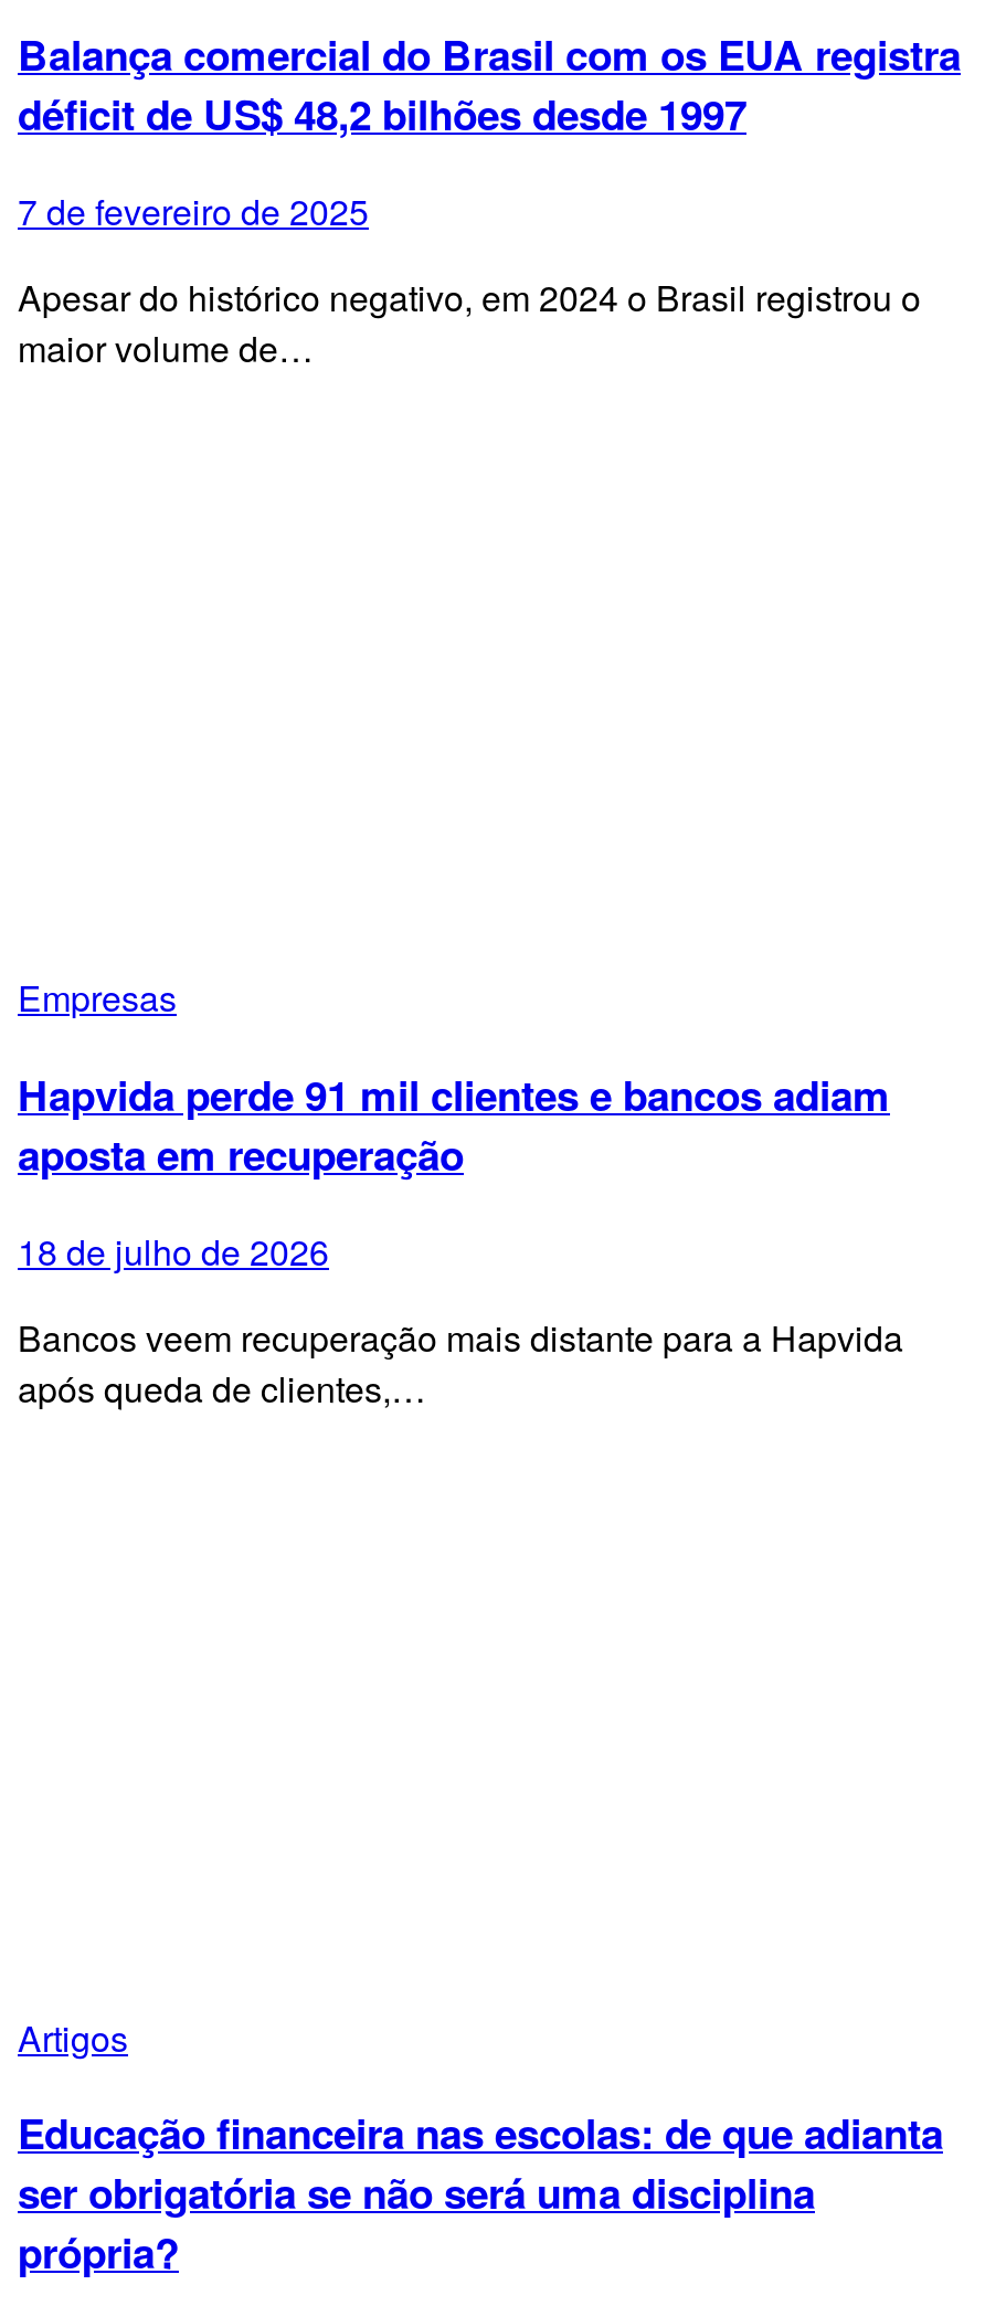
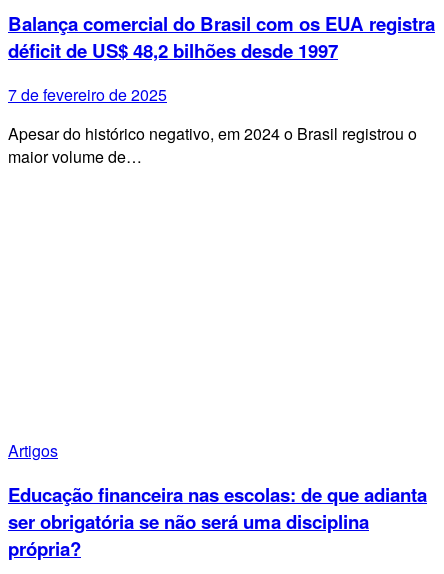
- Empresas
- Hapvida perde 91 mil clientes e bancos adiam
- aposta em recuperação
- 18 de julho de 2026
- Bancos veem recuperação mais distante para a Hapvida
- após queda de clientes,…
